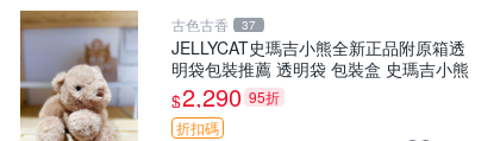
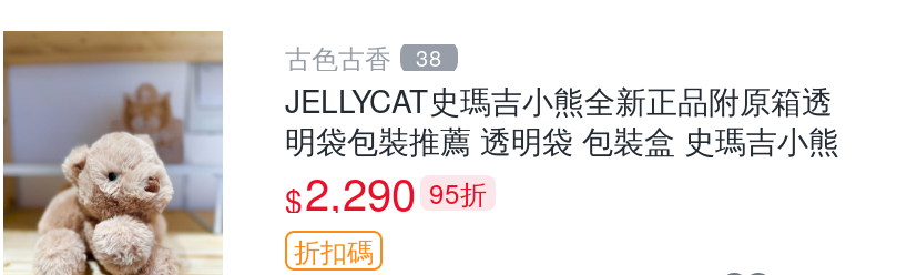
- 古色古香 37
+ 古色古香 38
